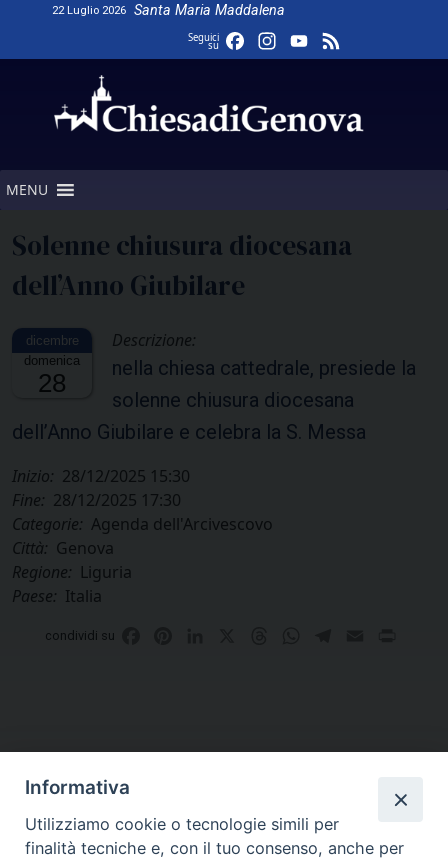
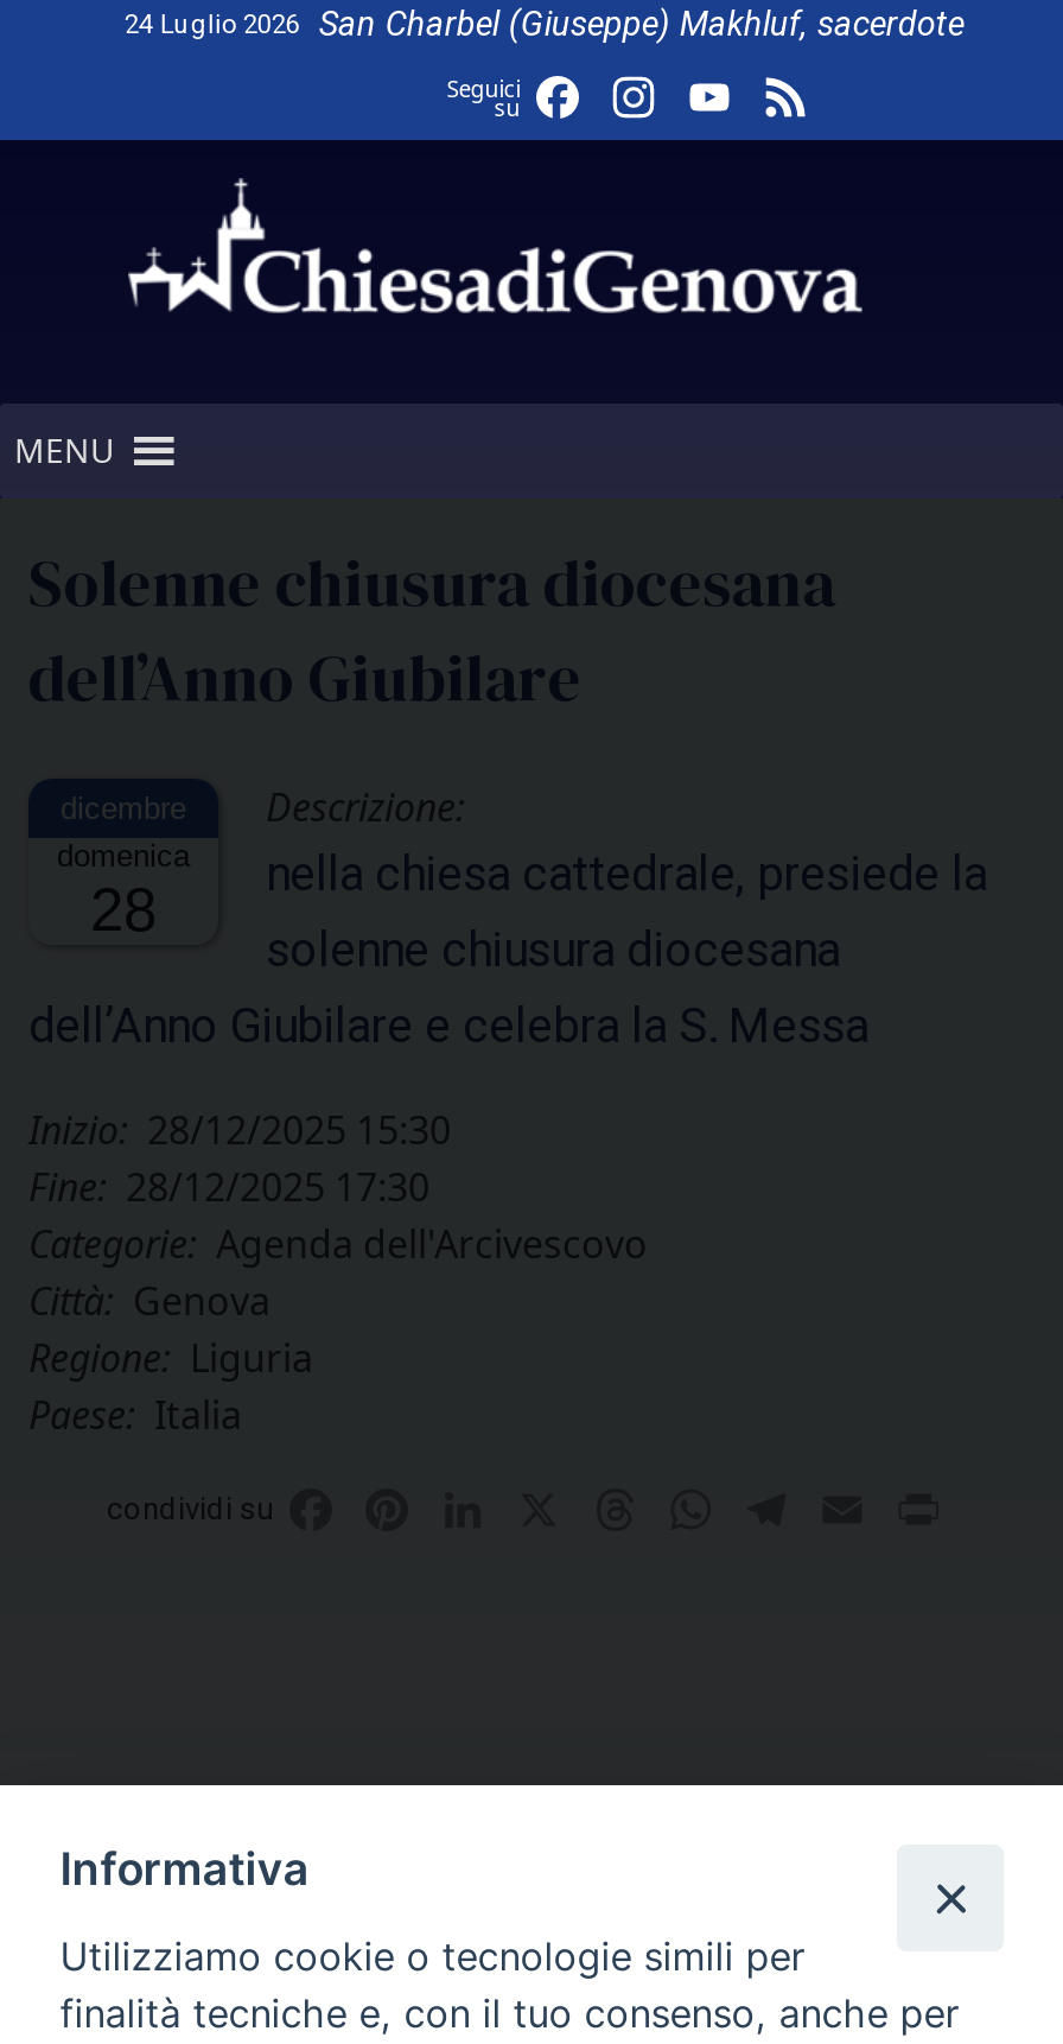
- 22 Luglio 2026
- Santa Maria Maddalena
+ 24 Luglio 2026
+ San Charbel (Giuseppe) Makhluf, sacerdote
